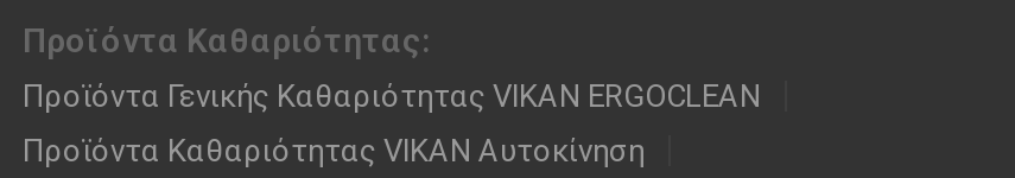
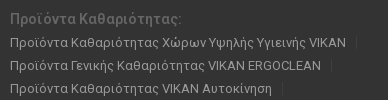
+ Προϊόντα Καθαριότητας Χώρων Υψηλής Υγιεινής VIKAN
